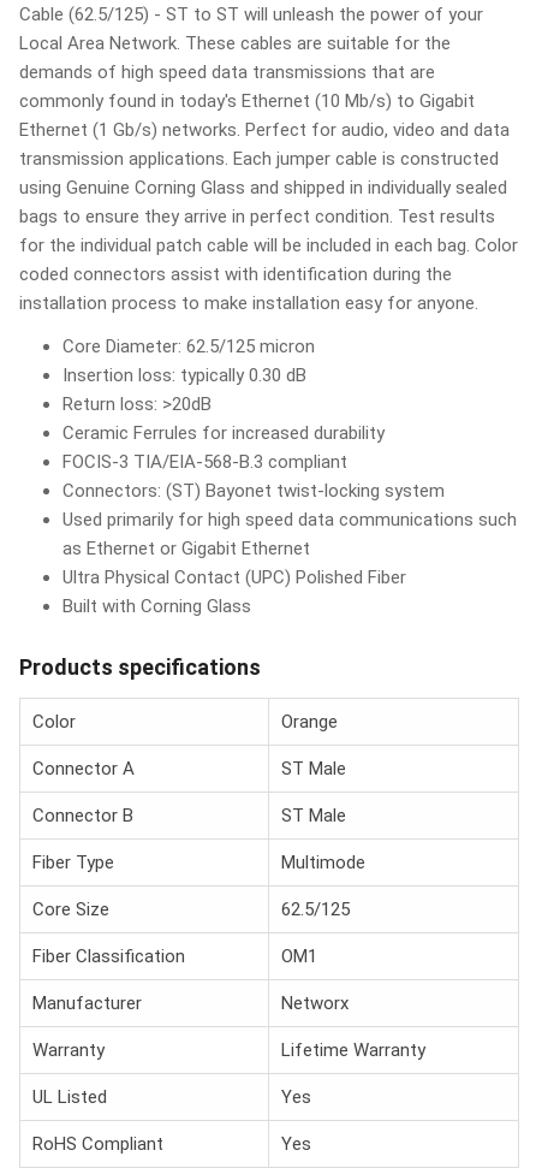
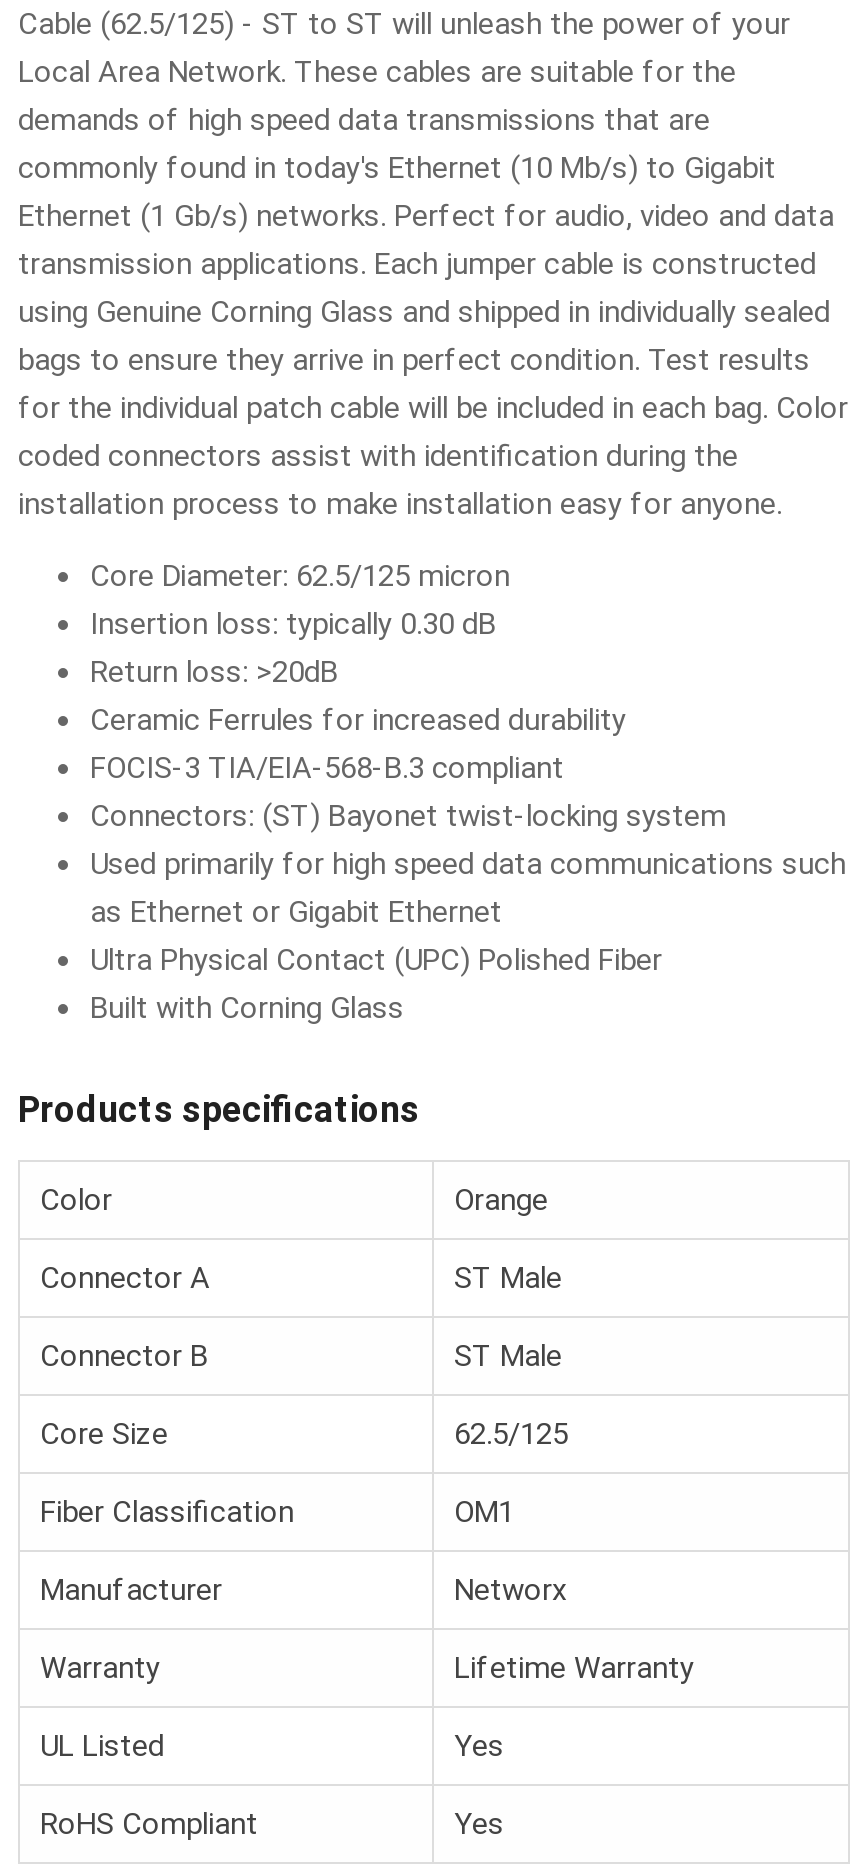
- Fiber Type
- Multimode
